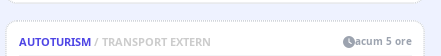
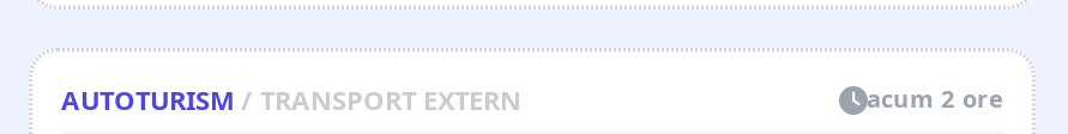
- acum 5 ore
+ acum 2 ore
